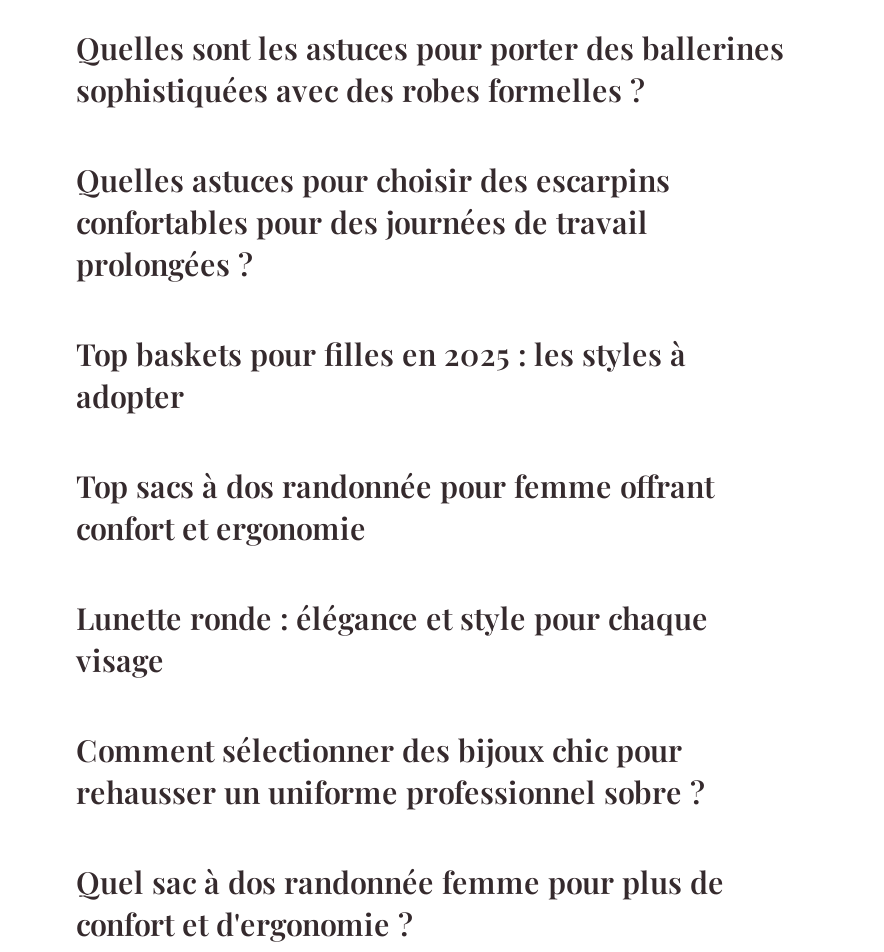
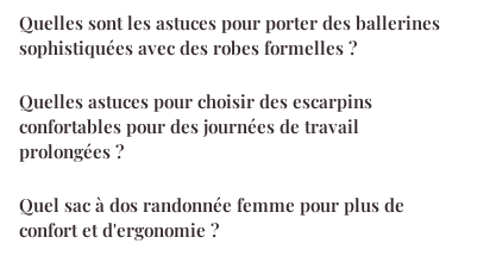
- Top baskets pour filles en 2025 : les styles à
- adopter
- Top sacs à dos randonnée pour femme offrant
- confort et ergonomie
- Lunette ronde : élégance et style pour chaque
- visage
- Comment sélectionner des bijoux chic pour
- rehausser un uniforme professionnel sobre ?
